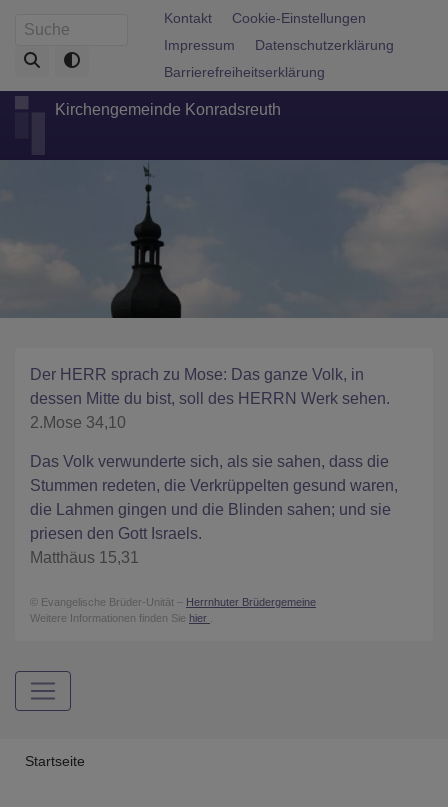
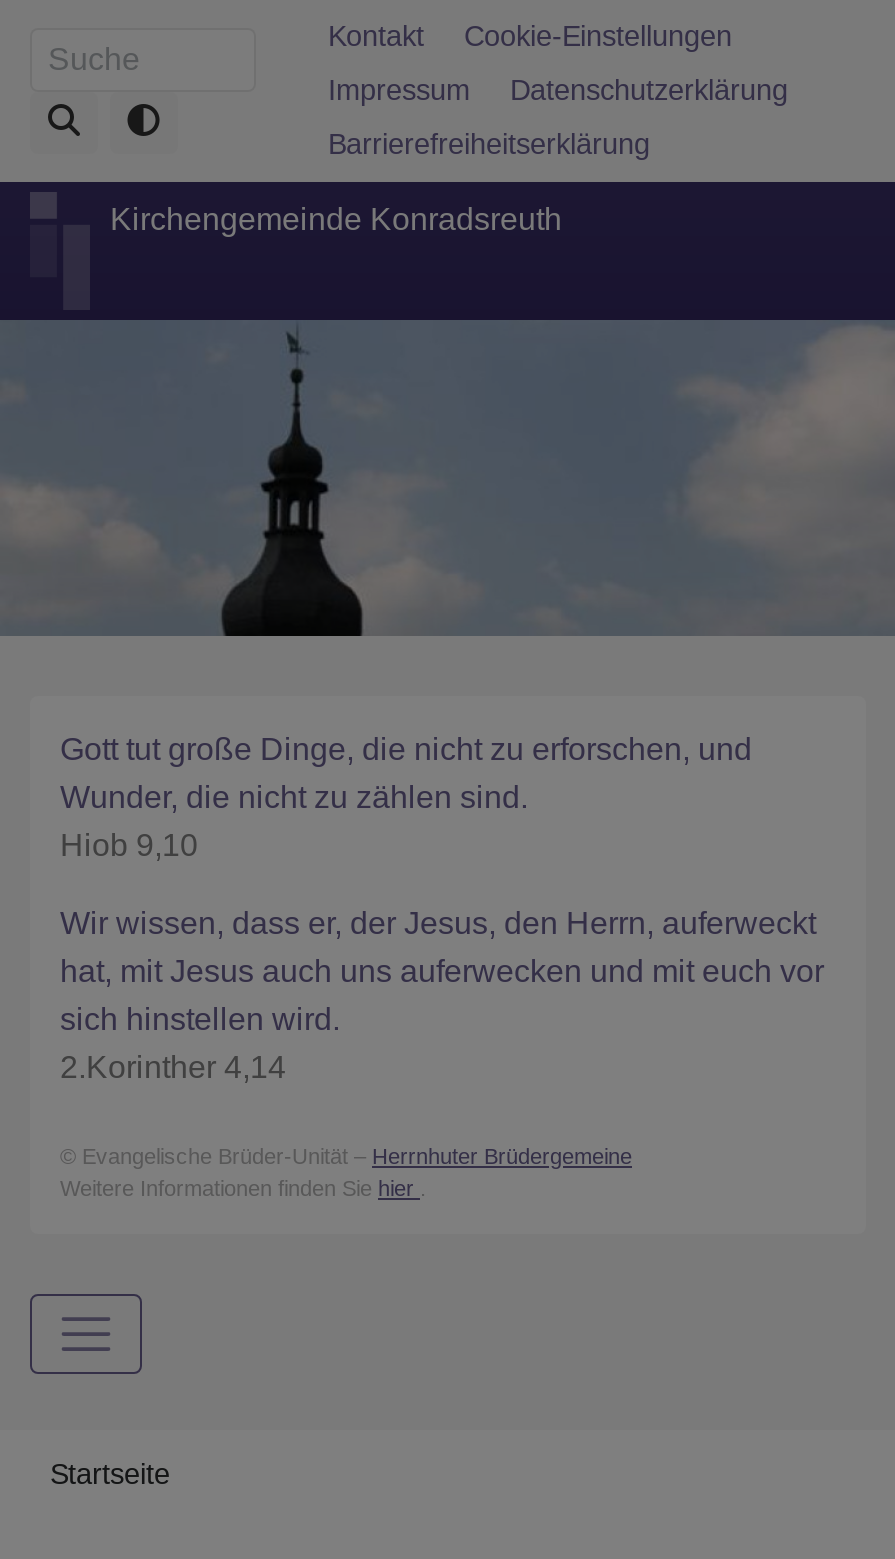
- Der HERR sprach zu Mose: Das ganze Volk, in
- dessen Mitte du bist, soll des HERRN Werk sehen.
- 2.Mose 34,10
+ Gott tut große Dinge, die nicht zu erforschen, und
+ Wunder, die nicht zu zählen sind.
+ Hiob 9,10

- Das Volk verwunderte sich, als sie sahen, dass die
- Stummen redeten, die Verkrüppelten gesund waren,
- die Lahmen gingen und die Blinden sahen; und sie
- priesen den Gott Israels.
- Matthäus 15,31
+ Wir wissen, dass er, der Jesus, den Herrn, auferweckt
+ hat, mit Jesus auch uns auferwecken und mit euch vor
+ sich hinstellen wird.
+ 2.Korinther 4,14
